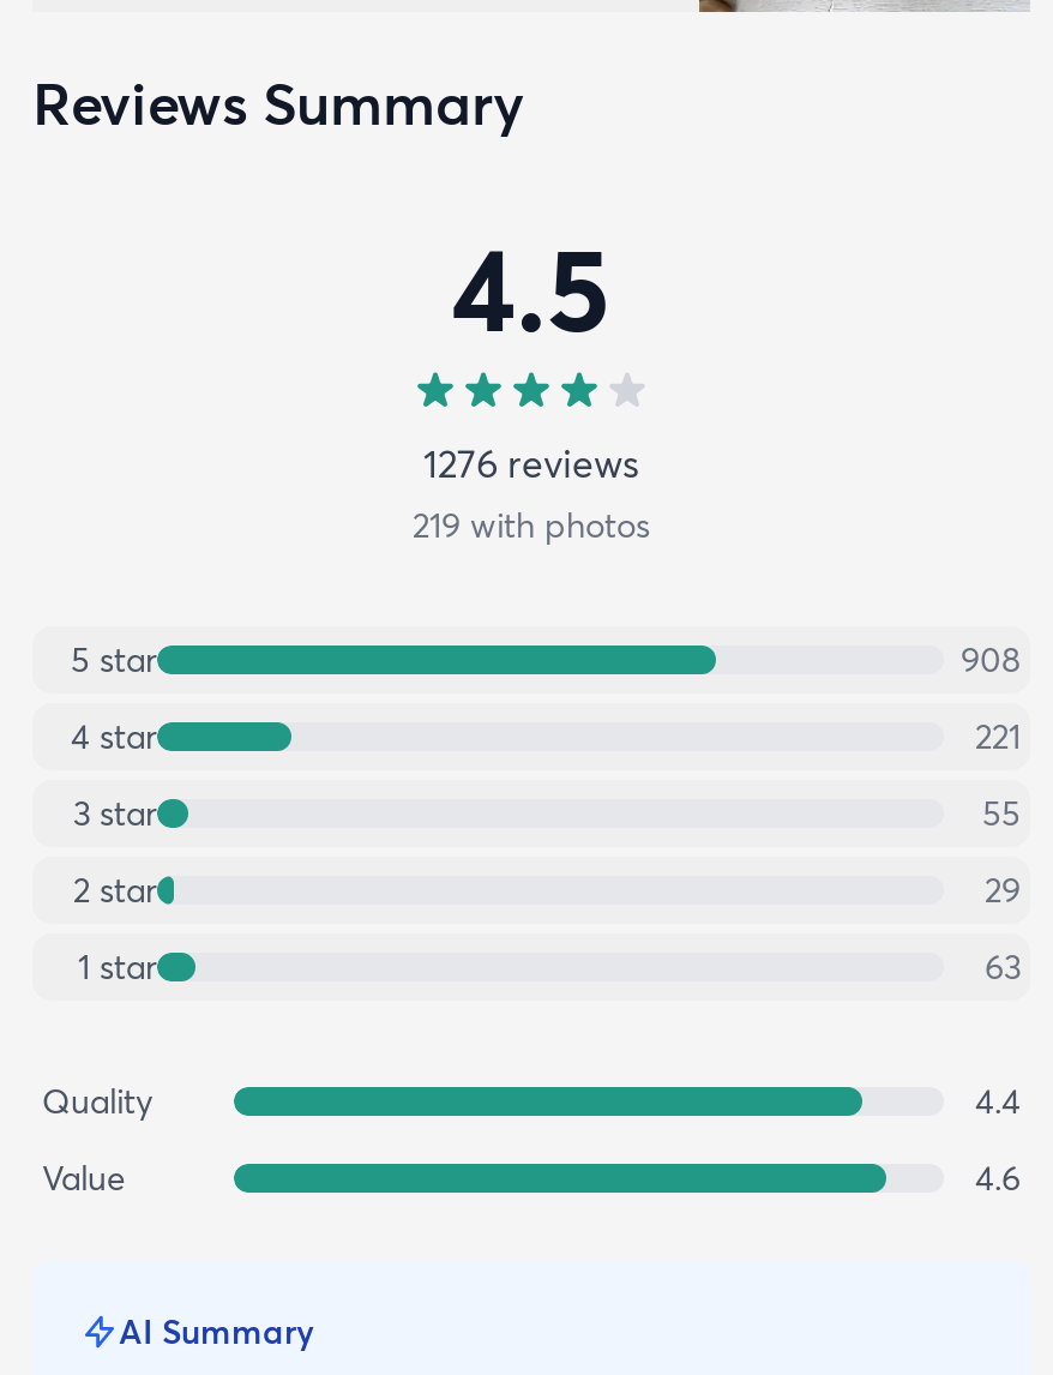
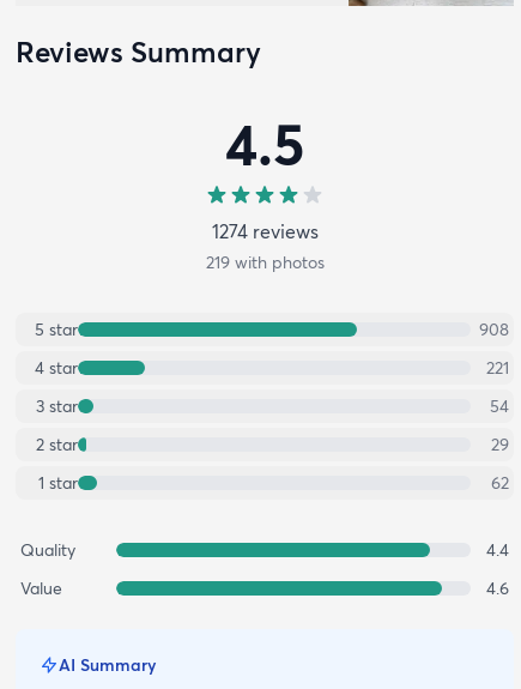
- 1276 reviews
+ 1274 reviews

- 55
+ 54

- 63
+ 62
